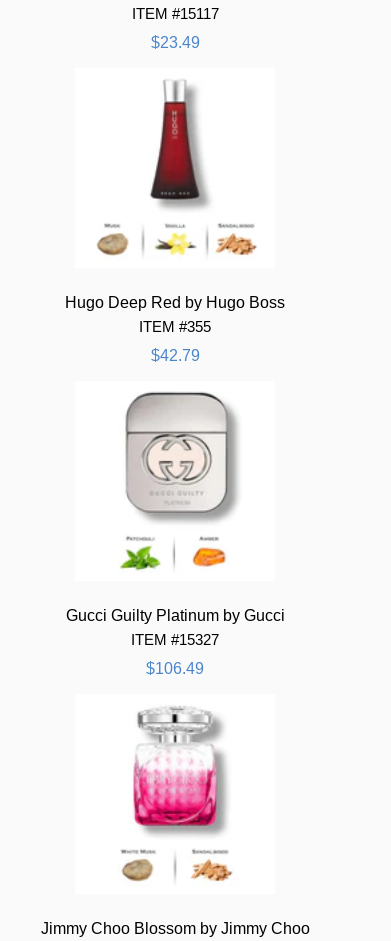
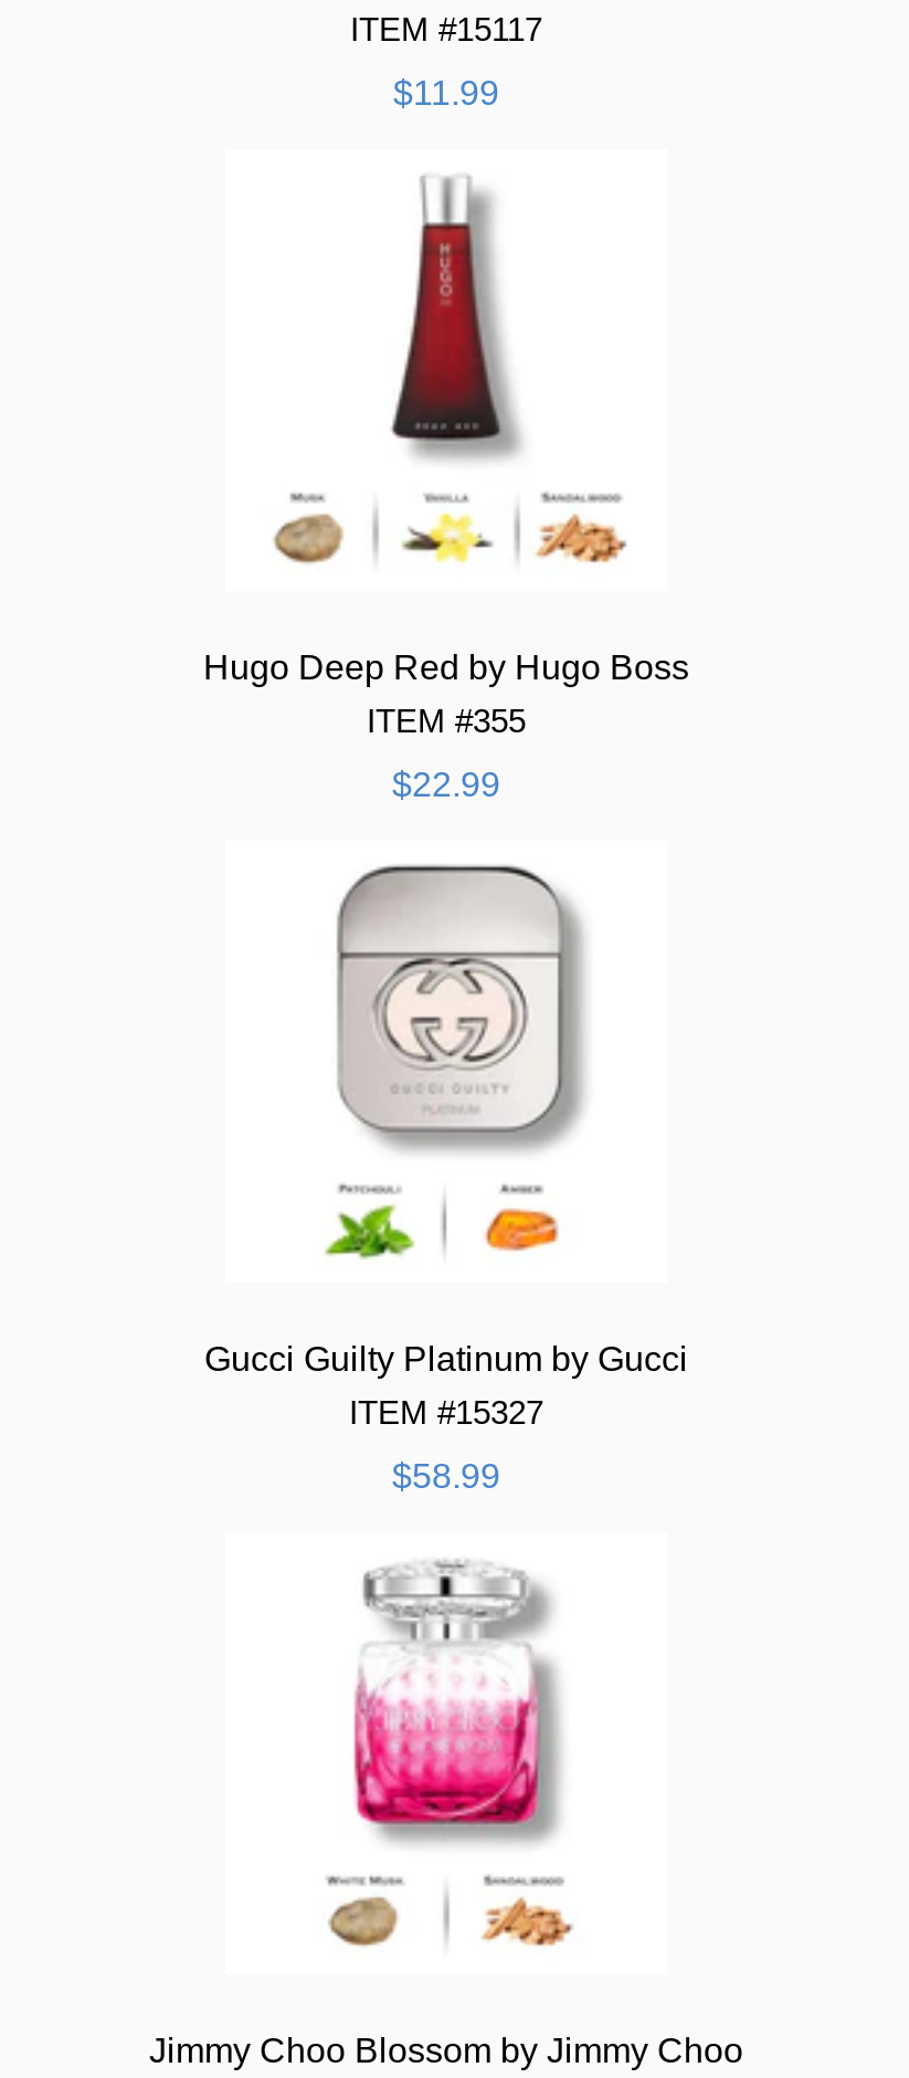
- $23.49
+ $11.99

- $42.79
+ $22.99

- $106.49
+ $58.99
